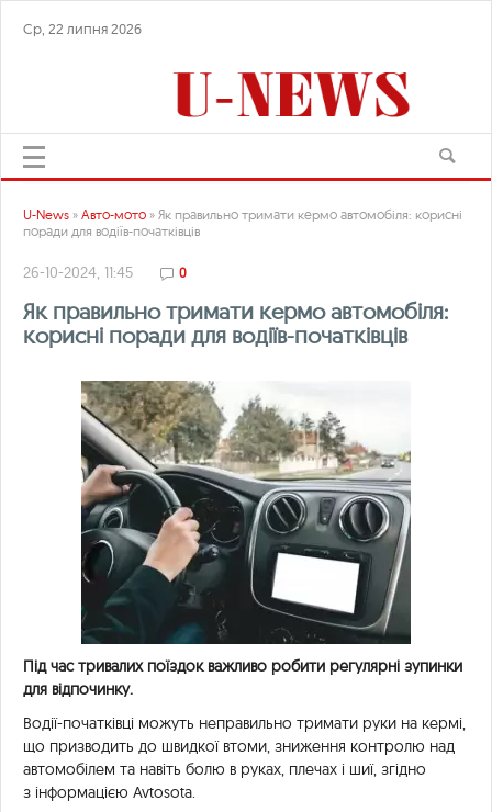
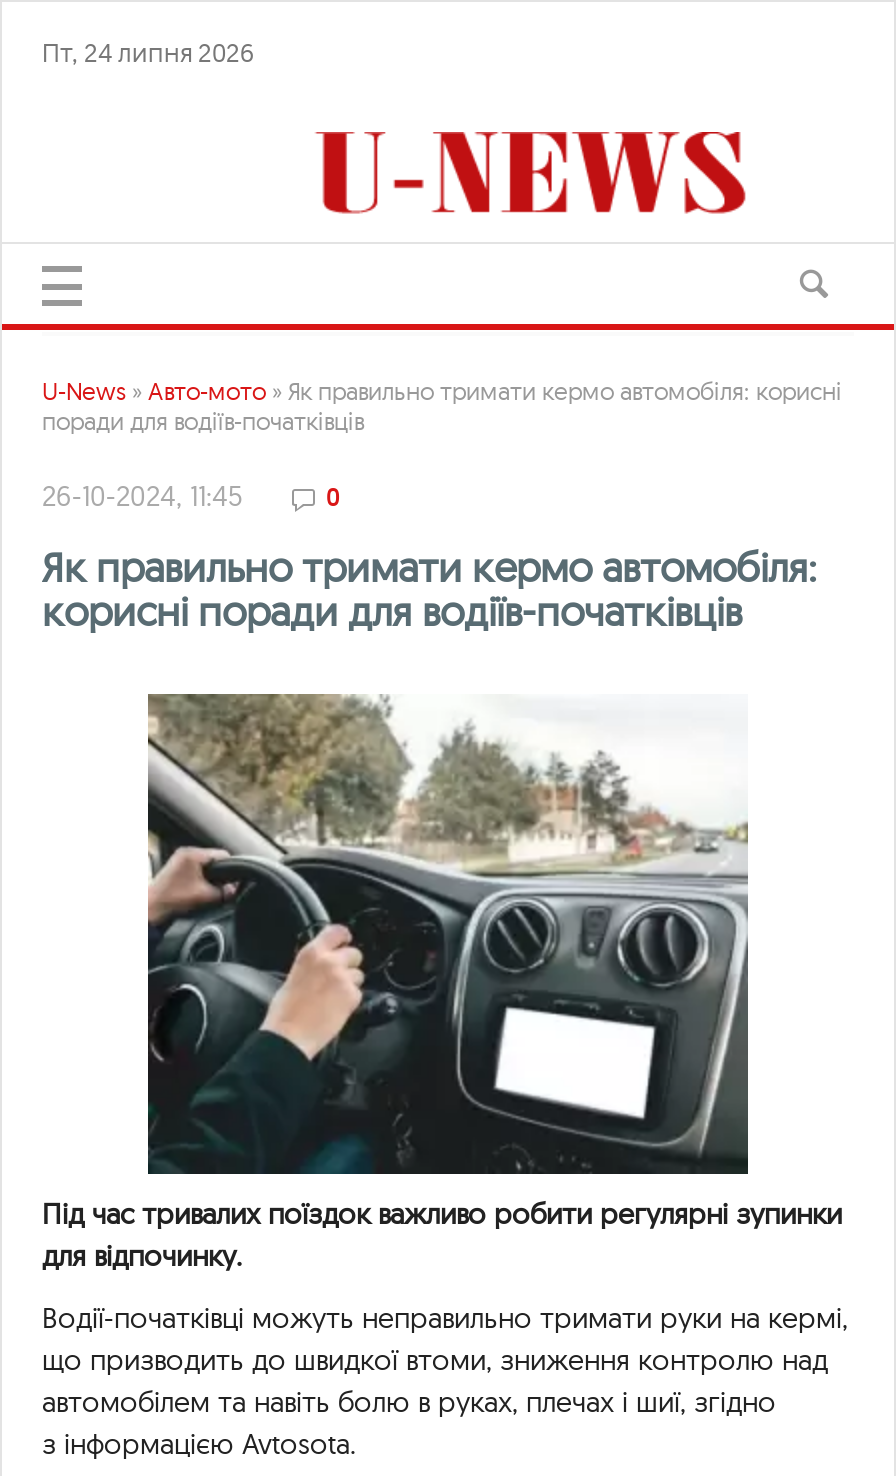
- Ср, 22 липня 2026
+ Пт, 24 липня 2026
